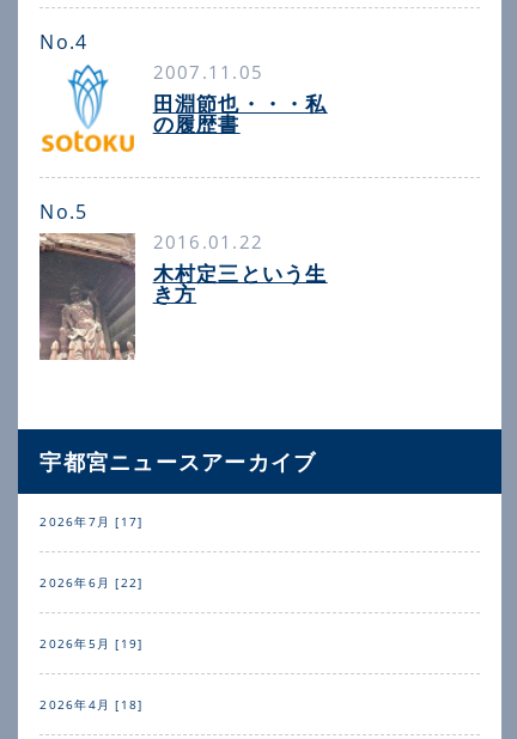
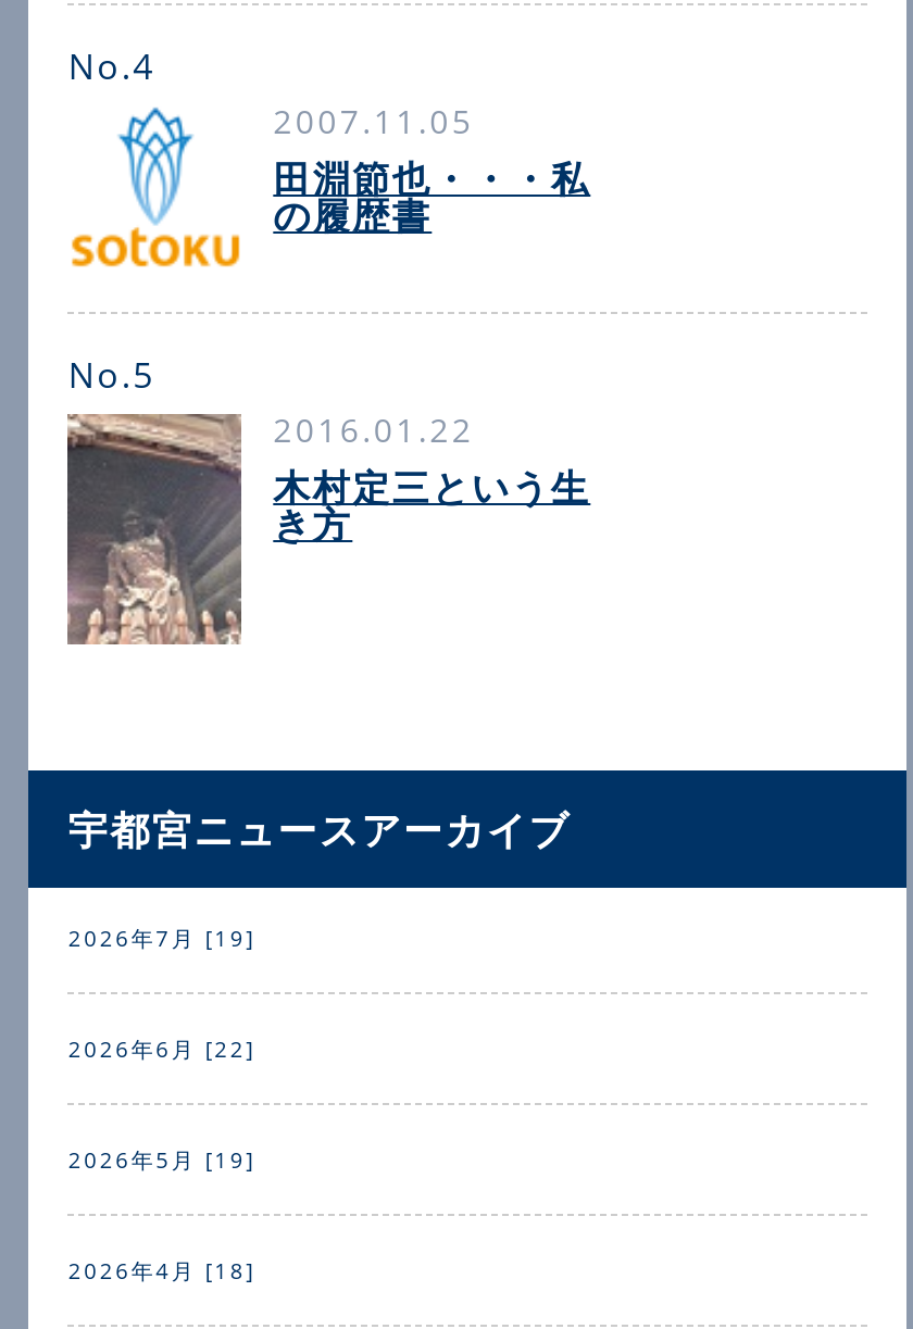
- 2026年7月 [17]
+ 2026年7月 [19]
